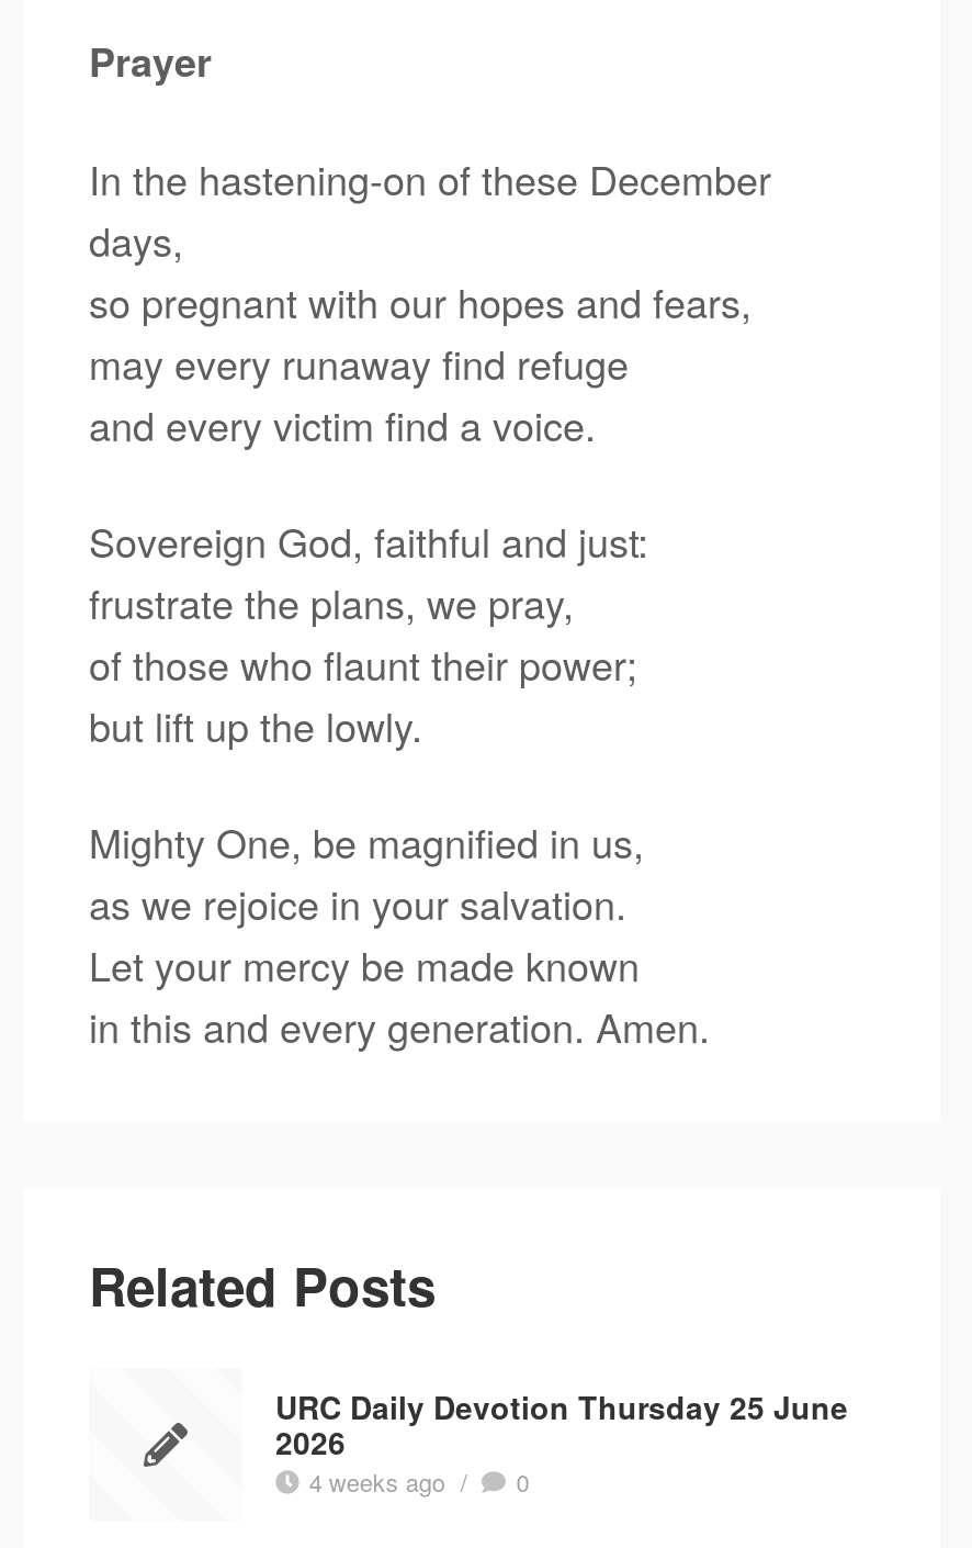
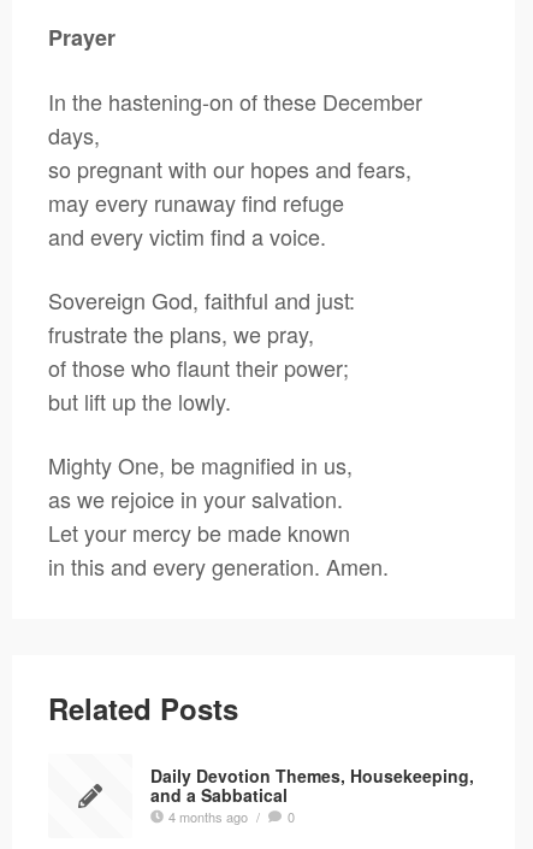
- URC Daily Devotion Thursday 25 June
- 2026
- 4 weeks ago /
+ Daily Devotion Themes, Housekeeping,
+ and a Sabbatical
+ 4 months ago /
